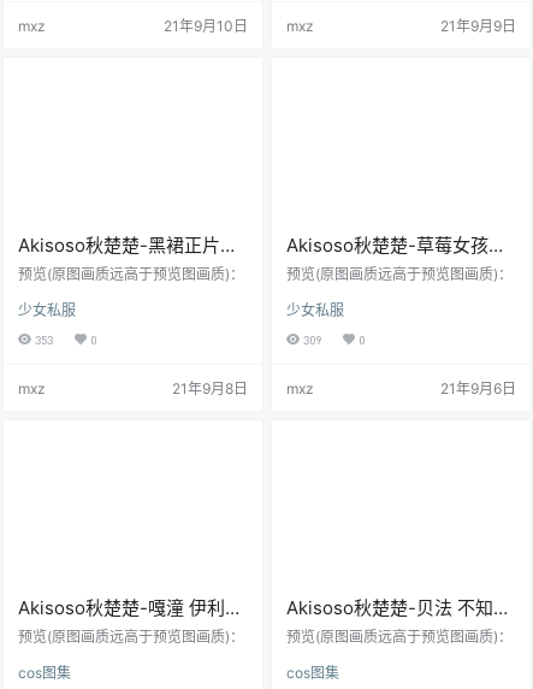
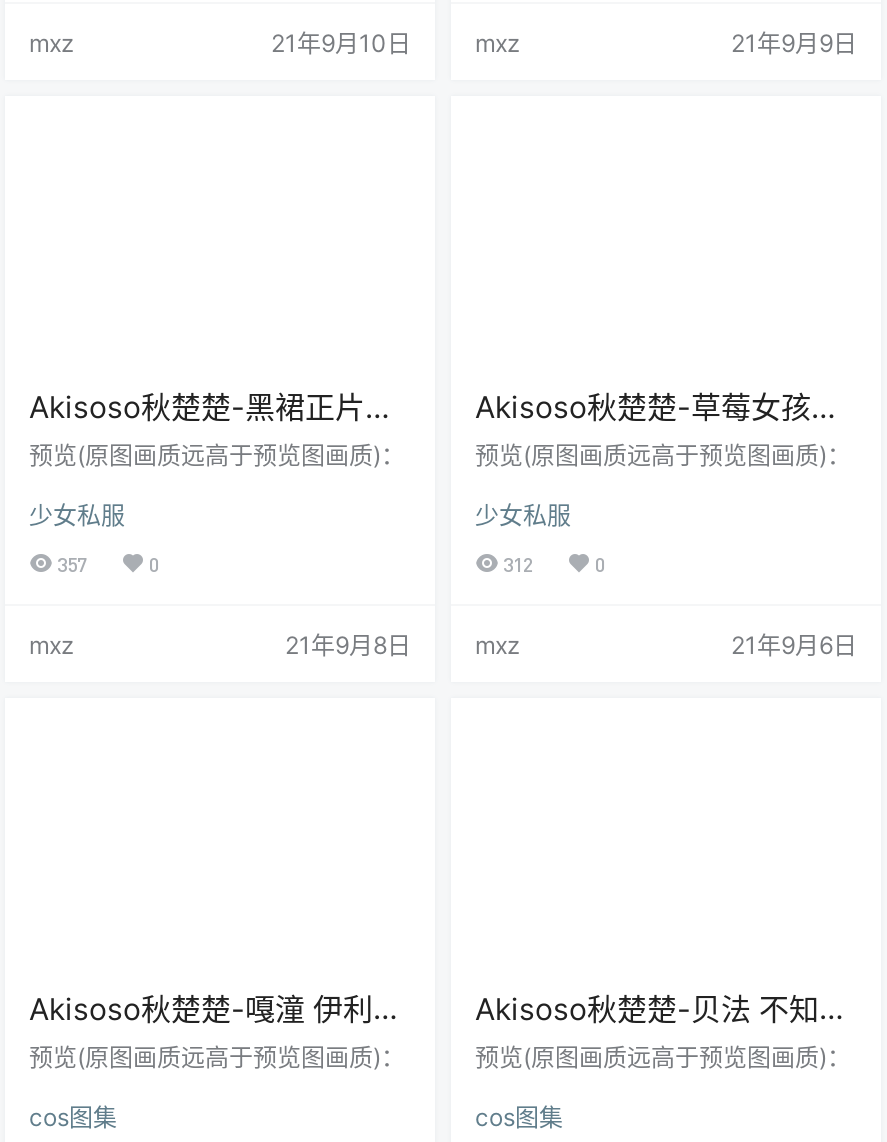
- 353
+ 357

- 309
+ 312
